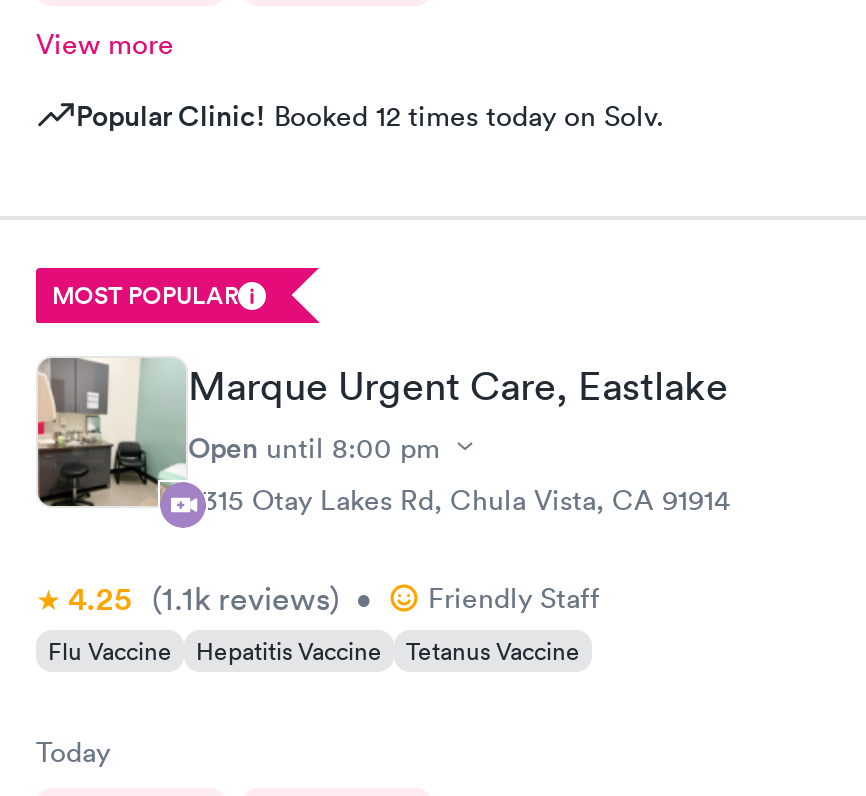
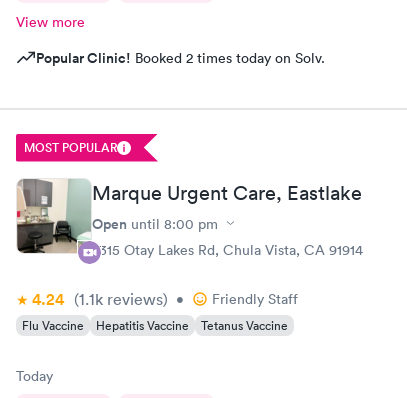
- Popular Clinic! Booked 12 times today on Solv.
+ Popular Clinic! Booked 2 times today on Solv.

- 4.25 (1.1k reviews) • Friendly Staff
+ 4.24 (1.1k reviews) • Friendly Staff
